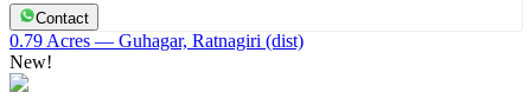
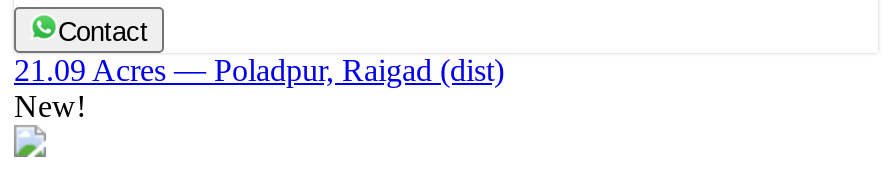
- 0.79 Acres — Guhagar, Ratnagiri (dist)
+ 21.09 Acres — Poladpur, Raigad (dist)
